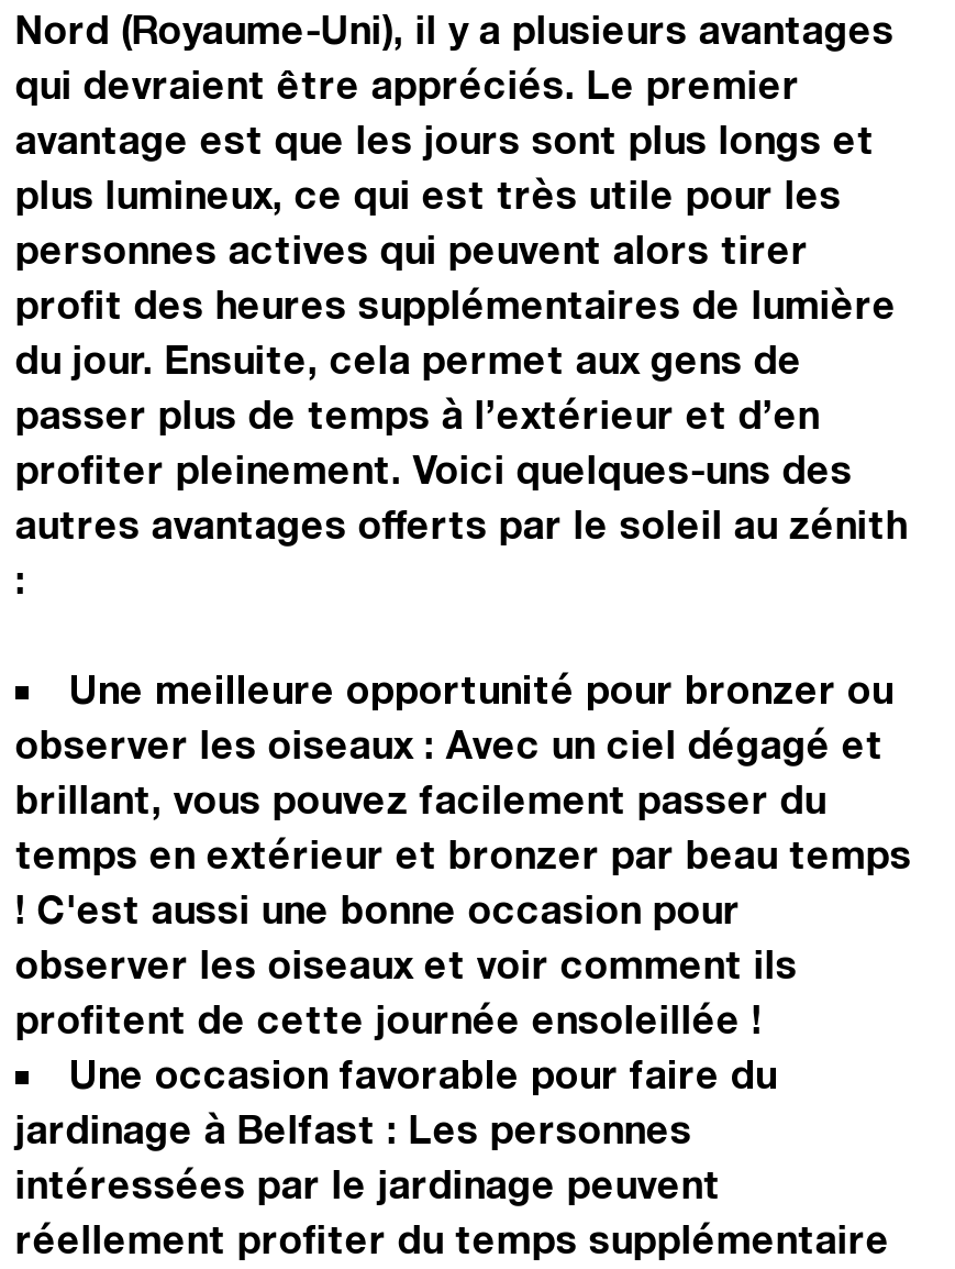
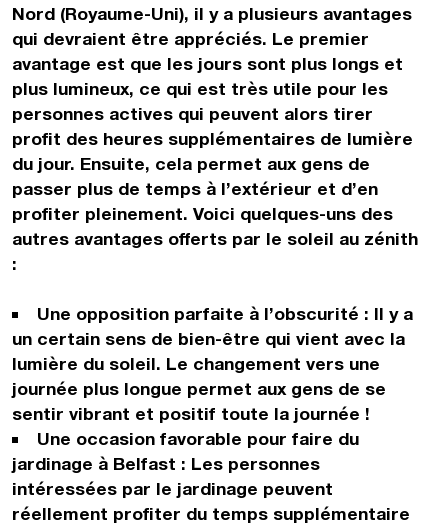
- Une meilleure opportunité pour bronzer ou
- observer les oiseaux : Avec un ciel dégagé et
- brillant, vous pouvez facilement passer du
- temps en extérieur et bronzer par beau temps
- ! C'est aussi une bonne occasion pour
- observer les oiseaux et voir comment ils
- profitent de cette journée ensoleillée !
+ Une opposition parfaite à l’obscurité : Il y a
+ un certain sens de bien-être qui vient avec la
+ lumière du soleil. Le changement vers une
+ journée plus longue permet aux gens de se
+ sentir vibrant et positif toute la journée !
